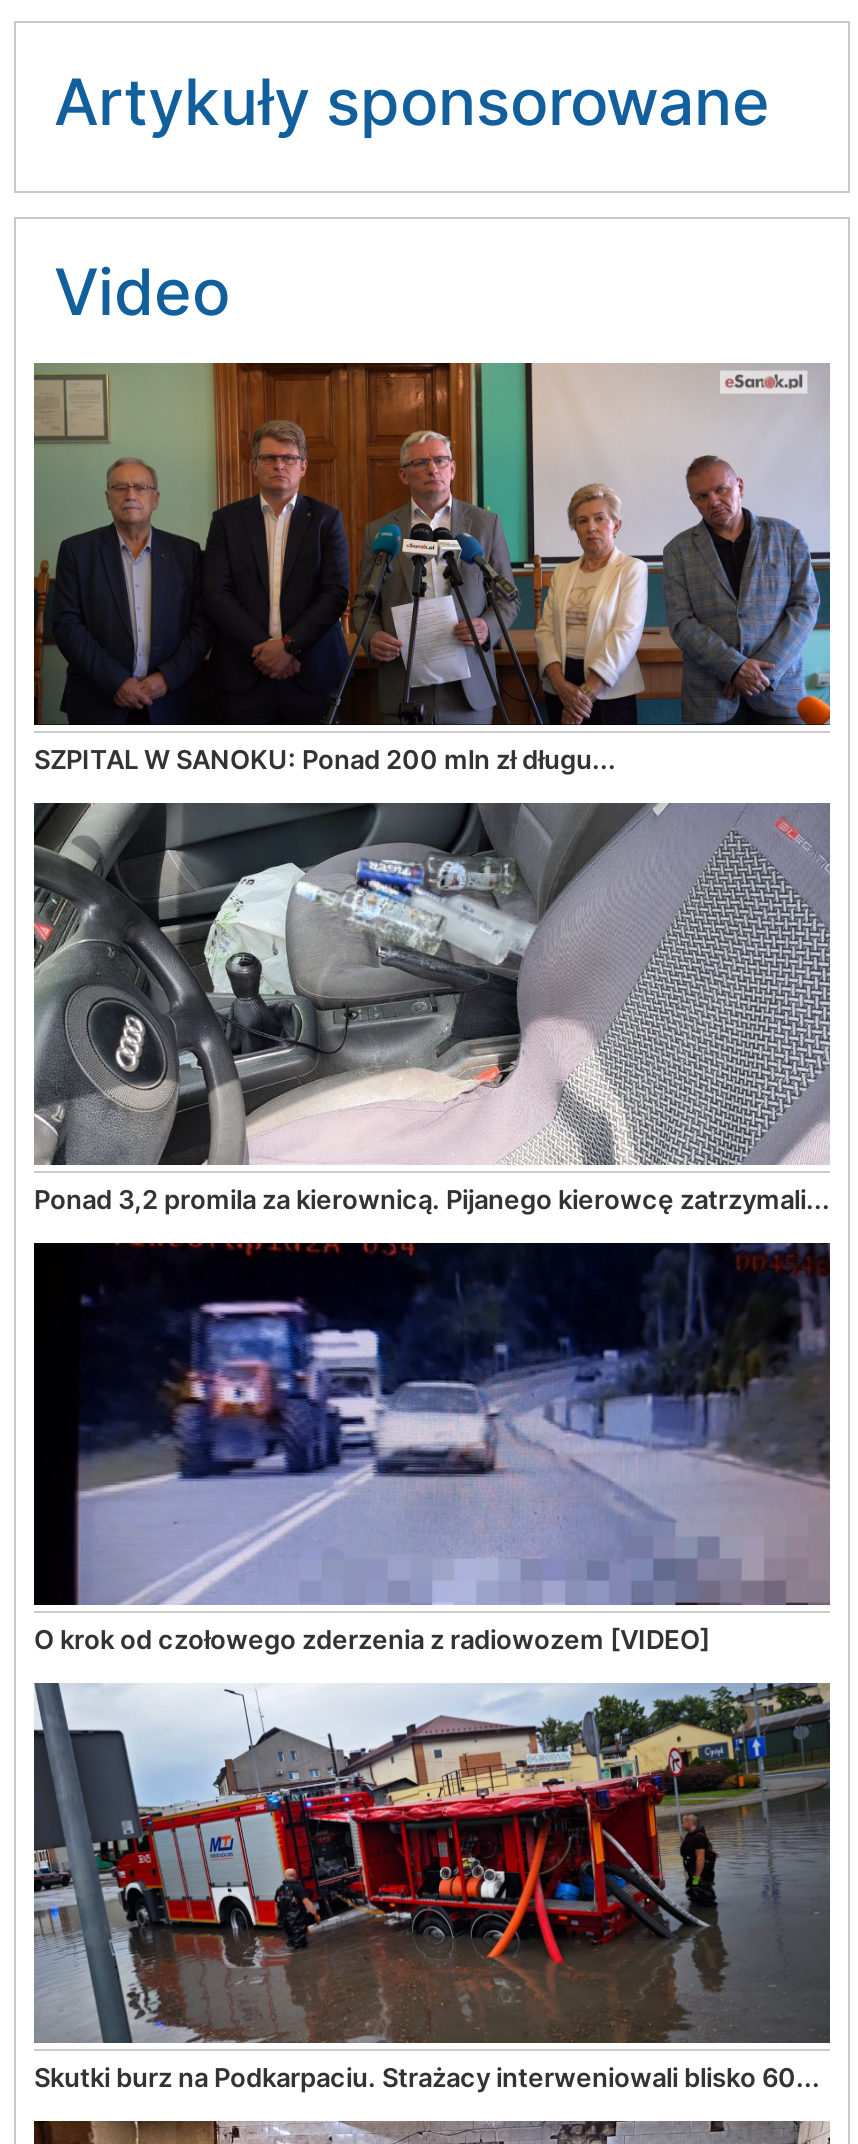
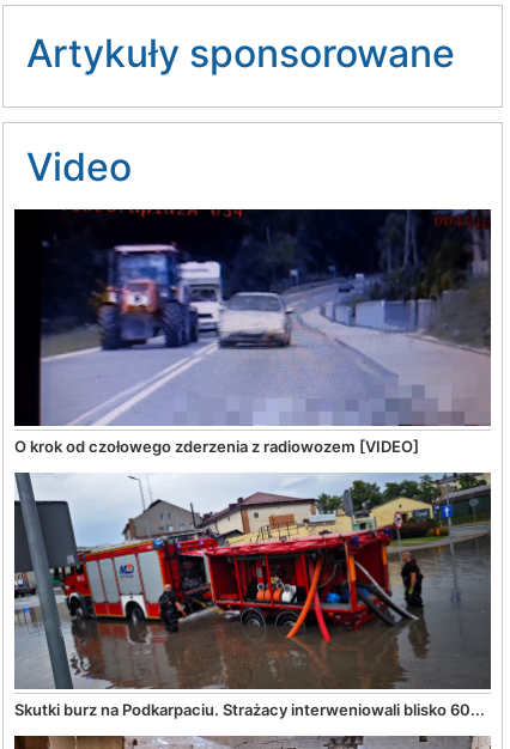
- [image]
- SZPITAL W SANOKU: Ponad 200 mln zł długu...

- [image]
- Ponad 3,2 promila za kierownicą. Pijanego kierowcę zatrzymali...
